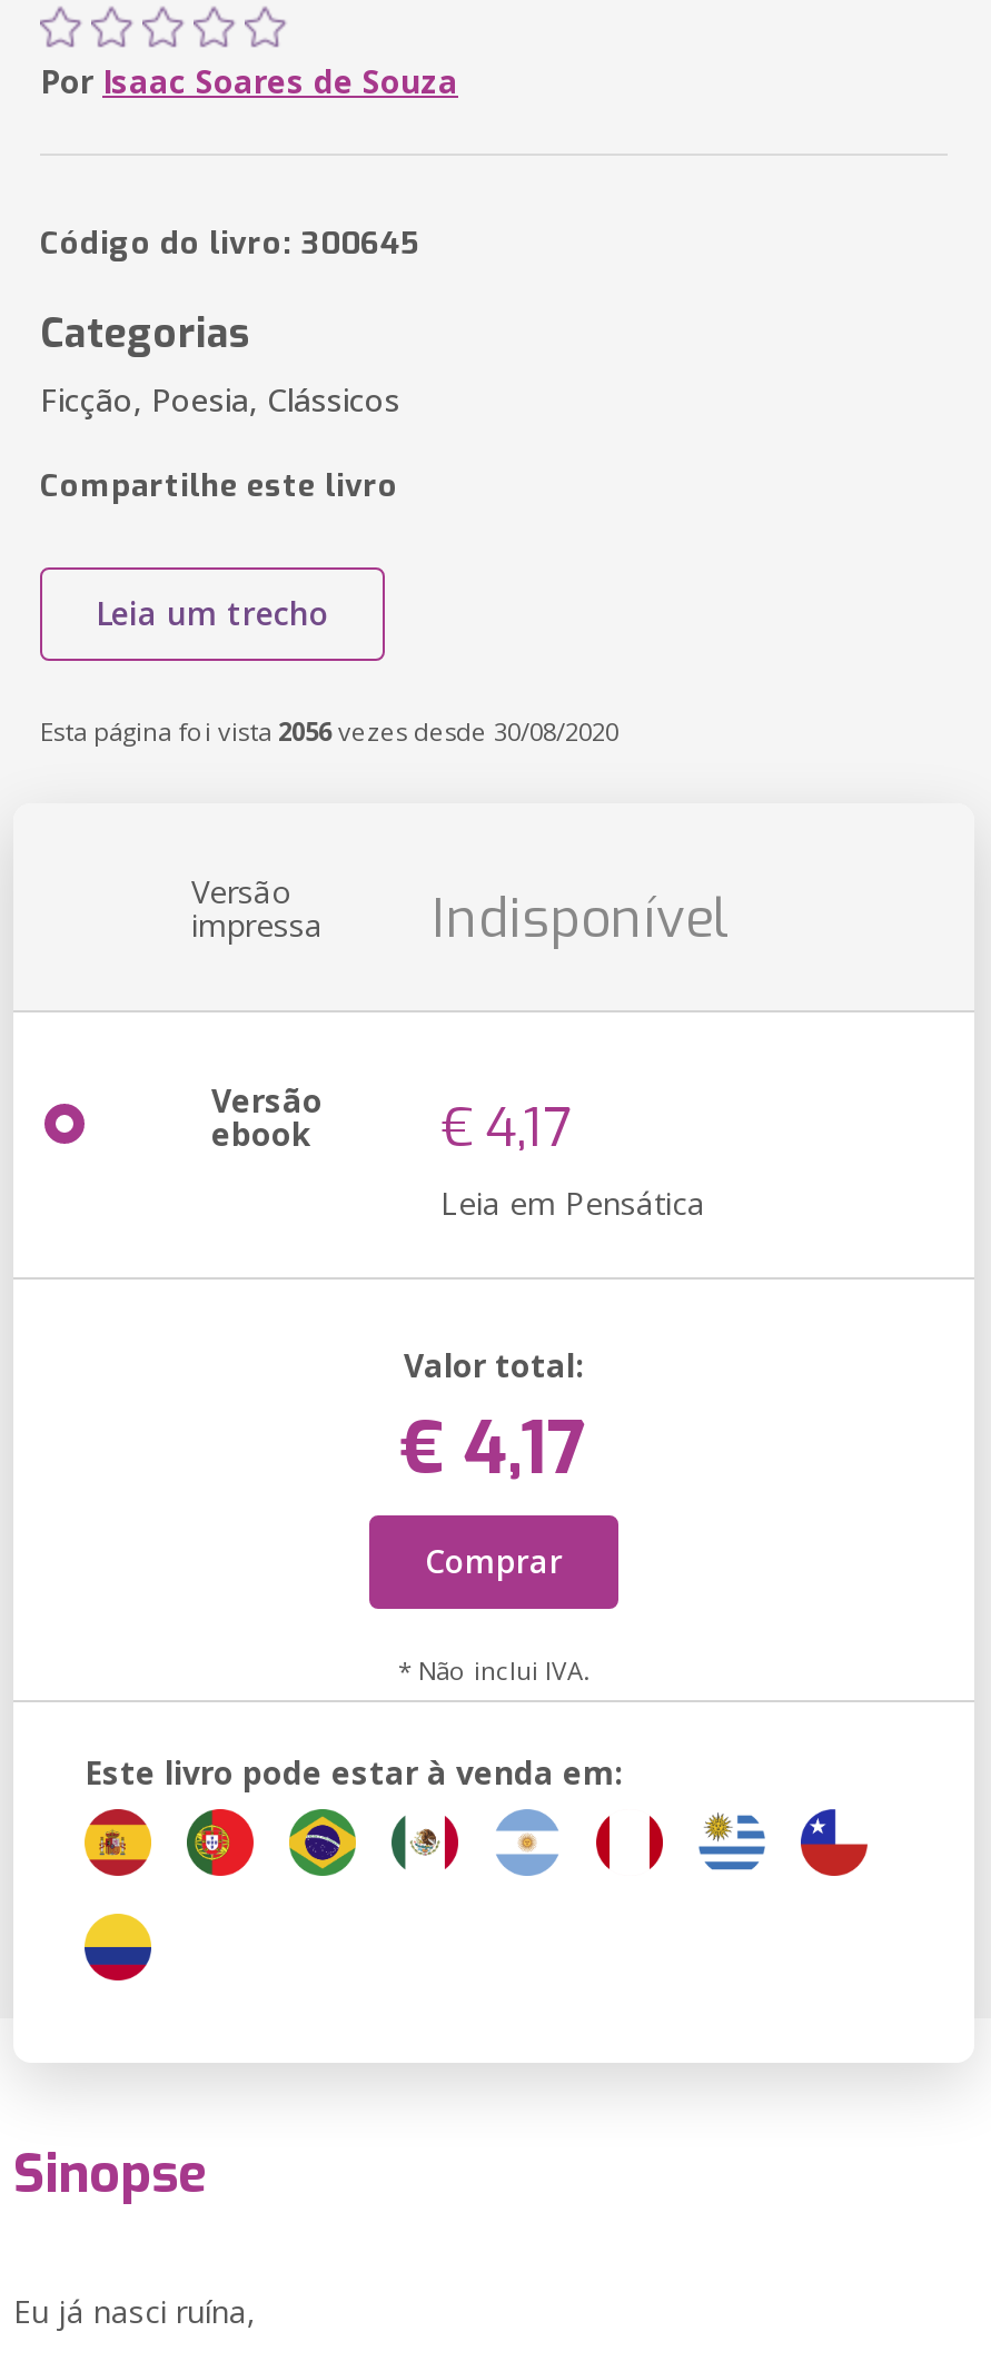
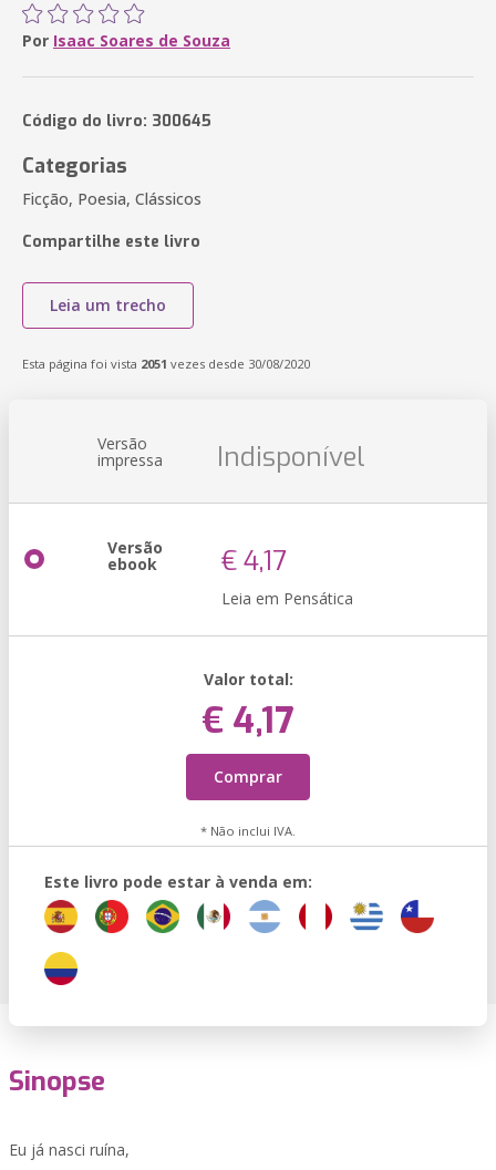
- Esta página foi vista 2056vezes desde 30/08/2020
+ Esta página foi vista 2051vezes desde 30/08/2020
